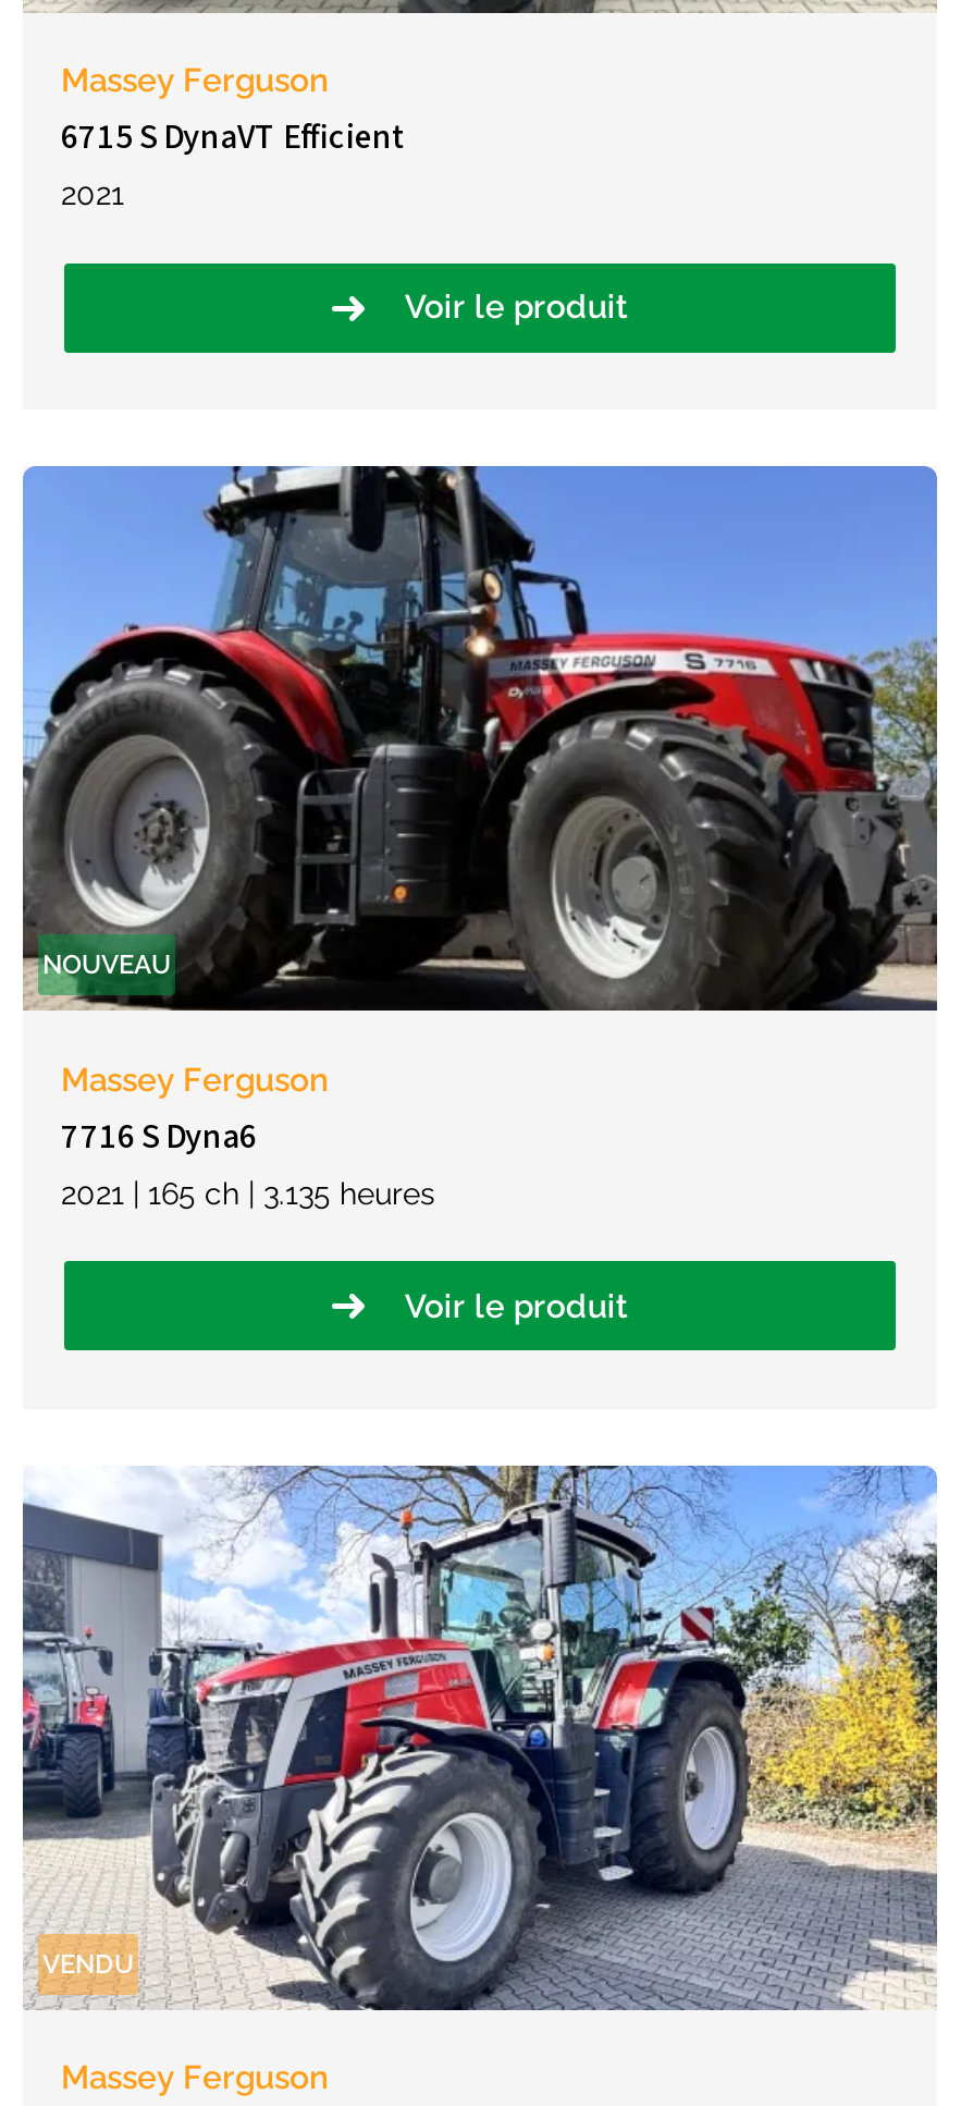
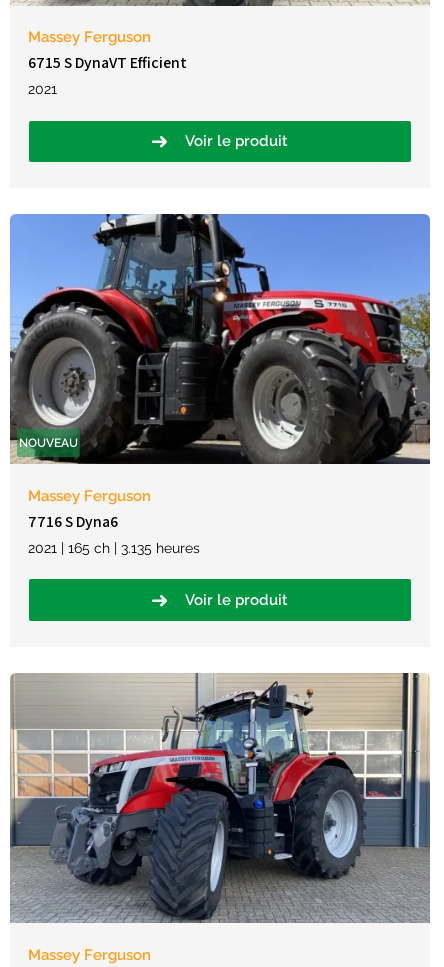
- [image]
+ [image]

- VENDU
